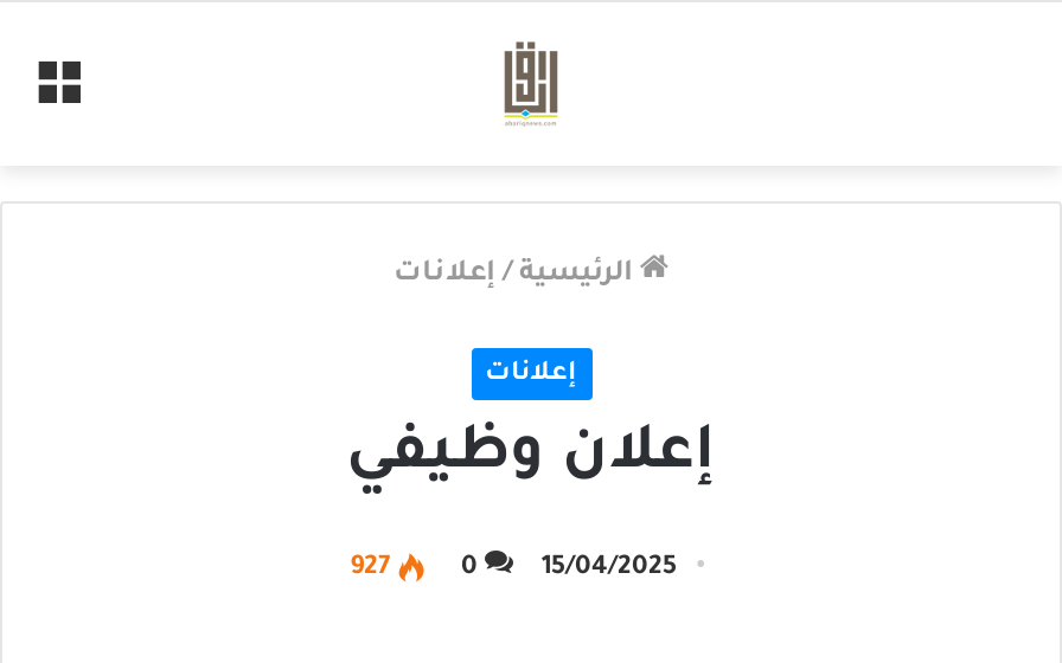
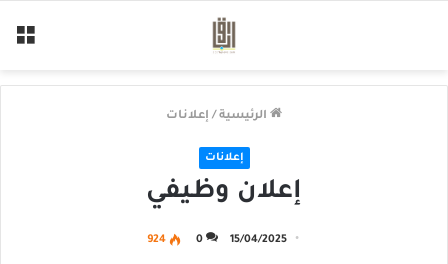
- 927
+ 924
